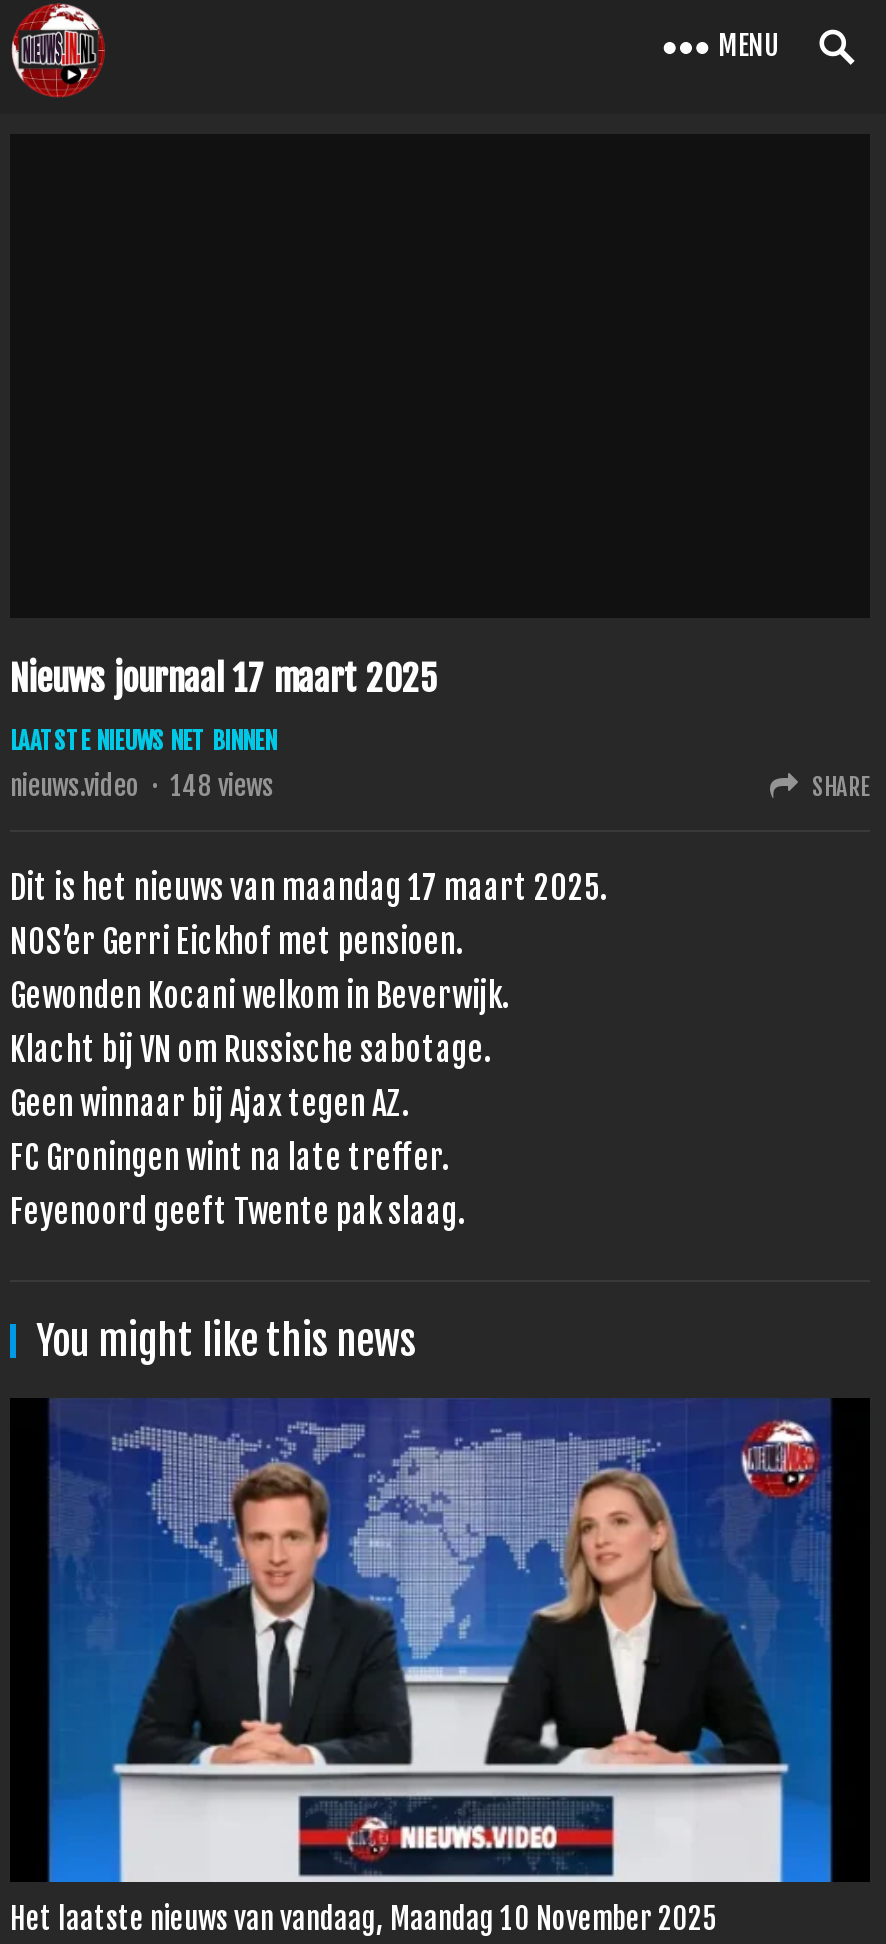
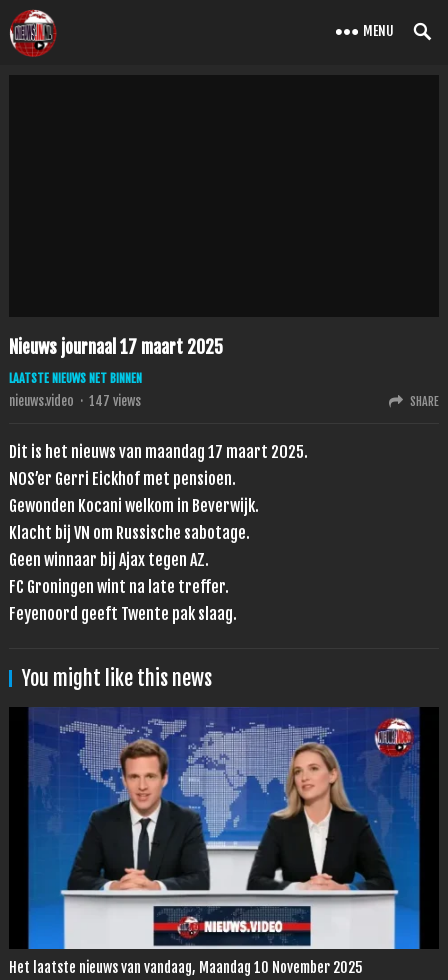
- nieuws.video · 148 views
+ nieuws.video · 147 views
